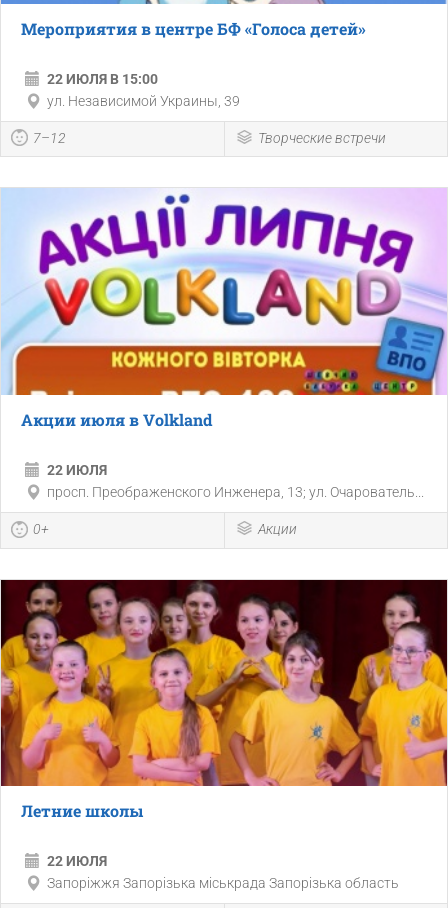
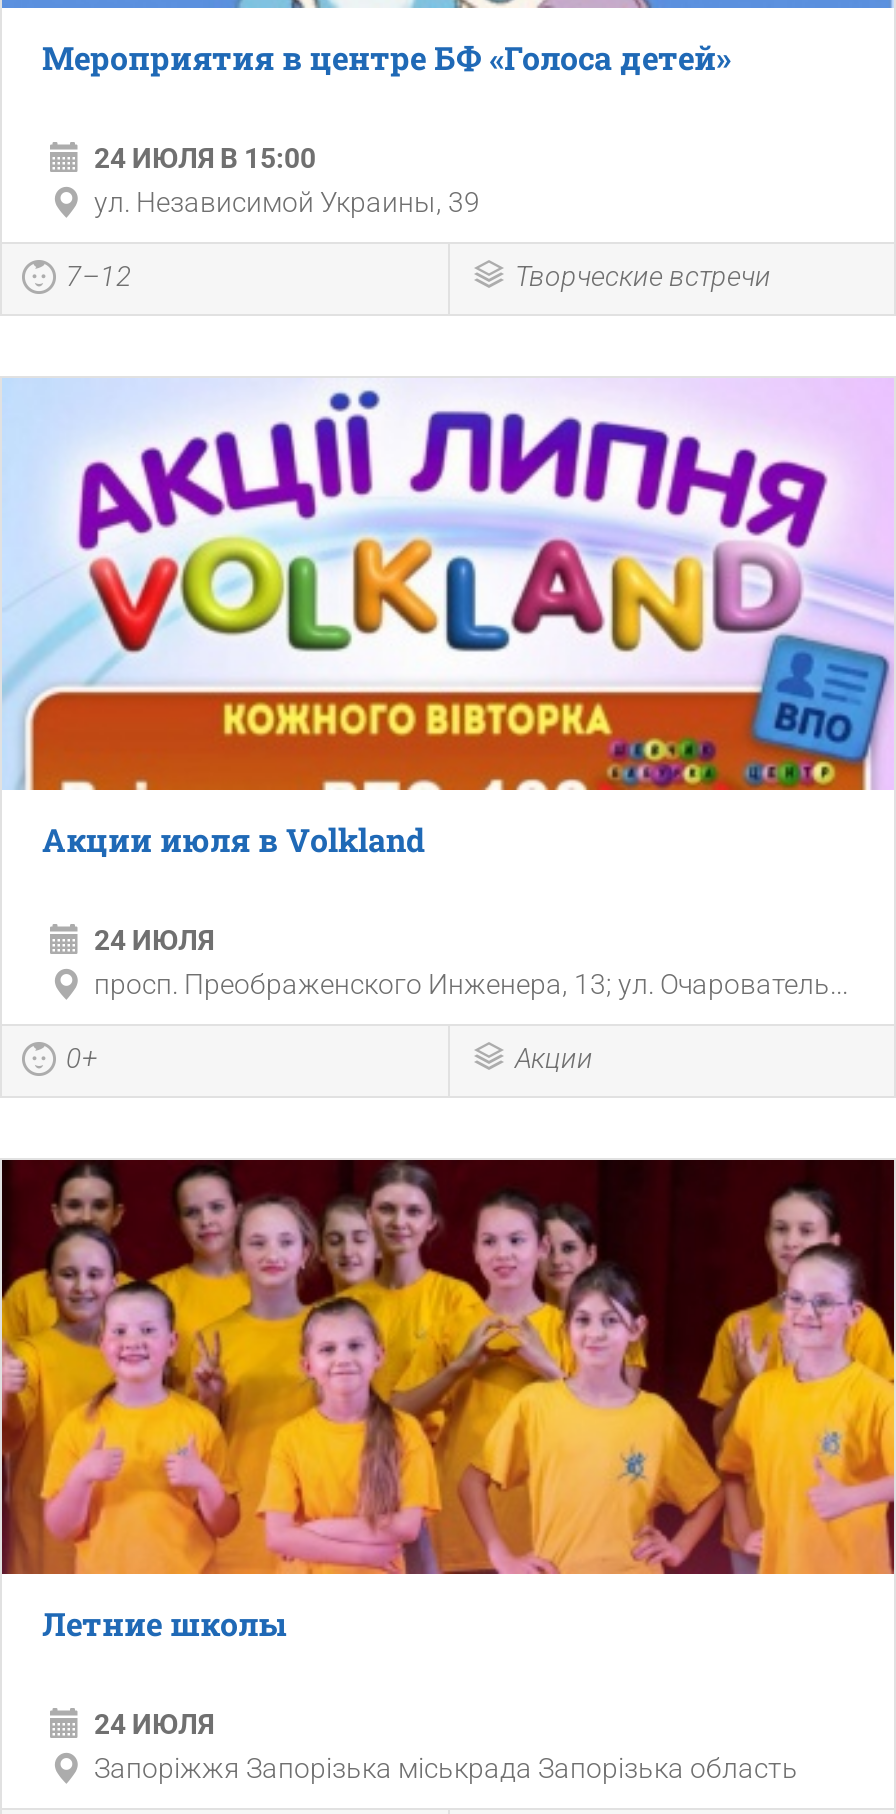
- 22 ИЮЛЯ В 15:00
+ 24 ИЮЛЯ В 15:00

- 22 ИЮЛЯ
+ 24 ИЮЛЯ

- 22 ИЮЛЯ
+ 24 ИЮЛЯ
